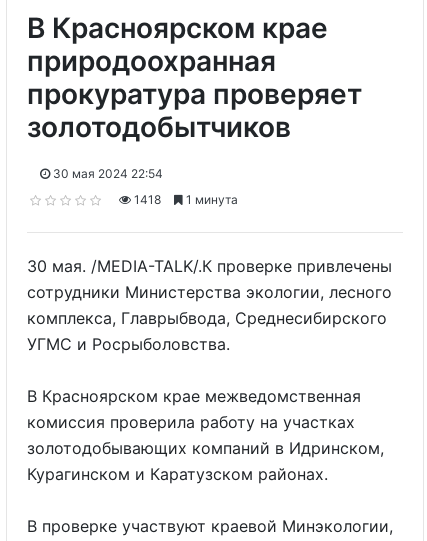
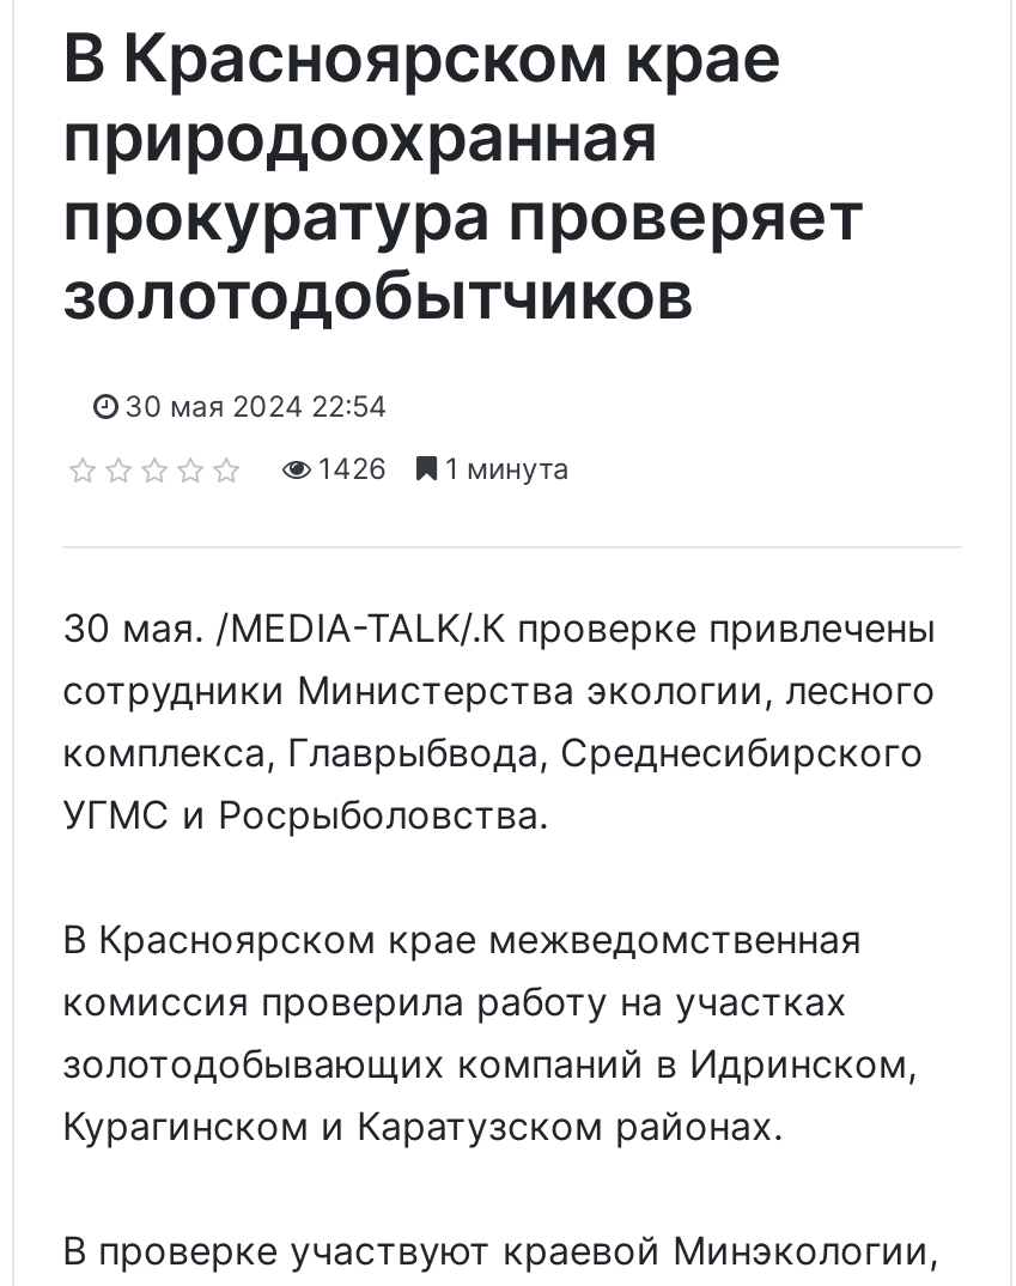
- 1418
+ 1426
